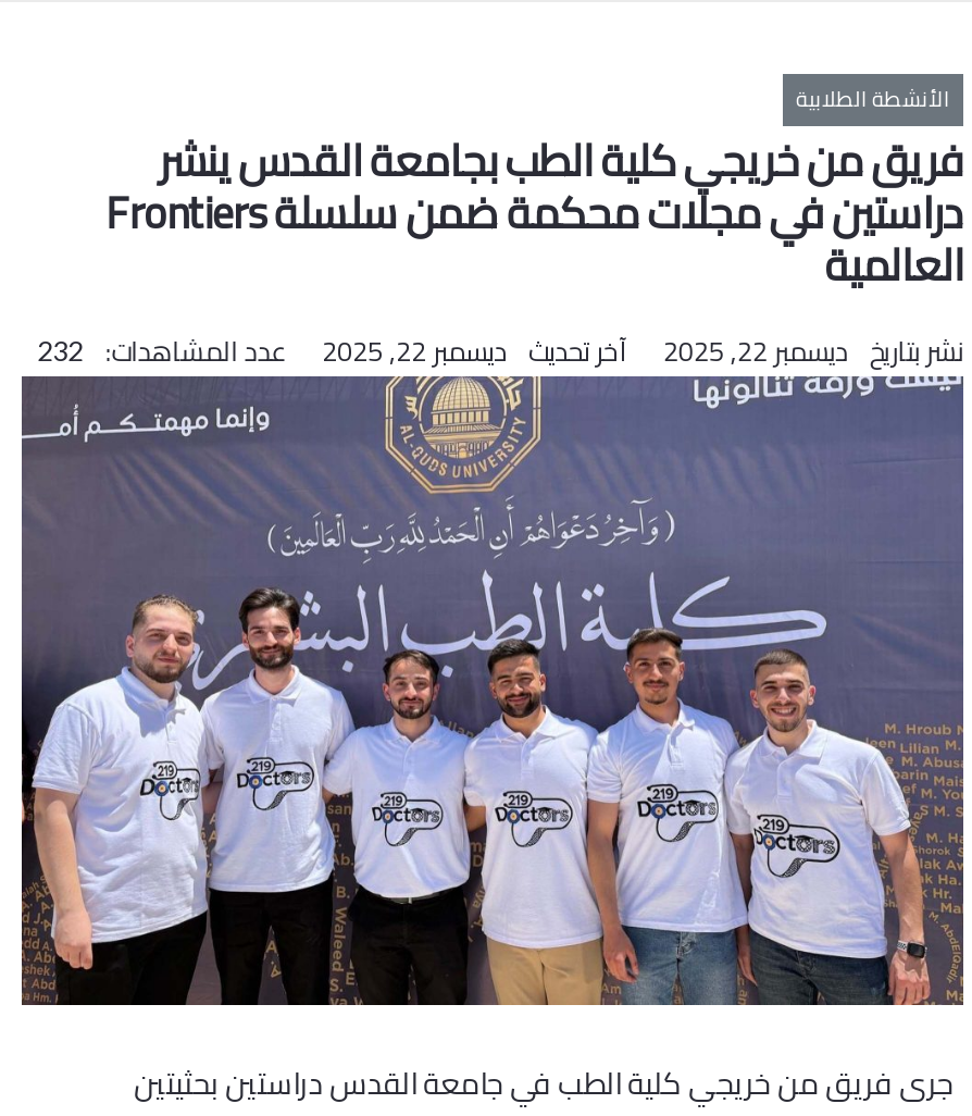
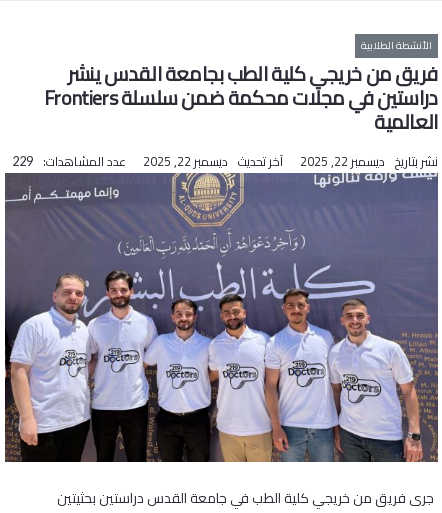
- عدد المشاهدات: 232
+ عدد المشاهدات: 229
